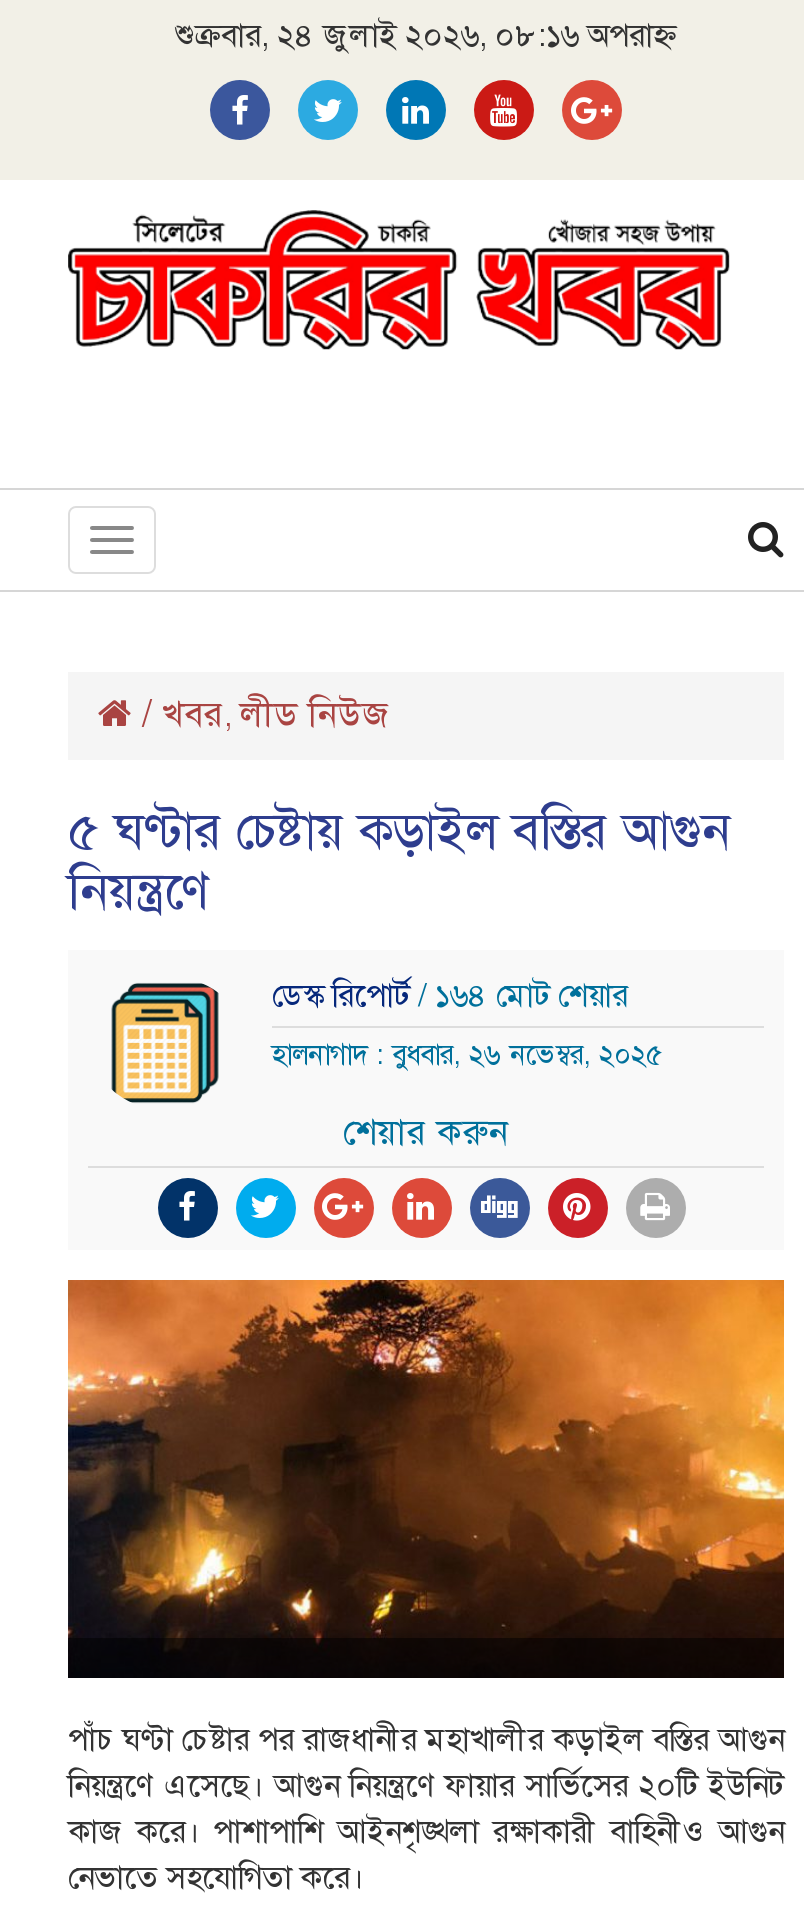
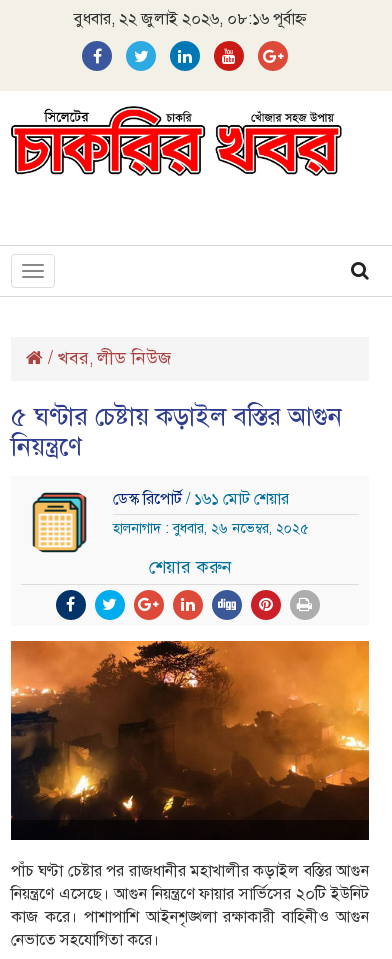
- শুক্রবার, ২৪ জুলাই ২০২৬, ০৮:১৬ অপরাহ্ন
+ বুধবার, ২২ জুলাই ২০২৬, ০৮:১৬ পূর্বাহ্ন

- ডেস্ক রিপোর্ট / ১৬৪ মোট শেয়ার
+ ডেস্ক রিপোর্ট / ১৬১ মোট শেয়ার
